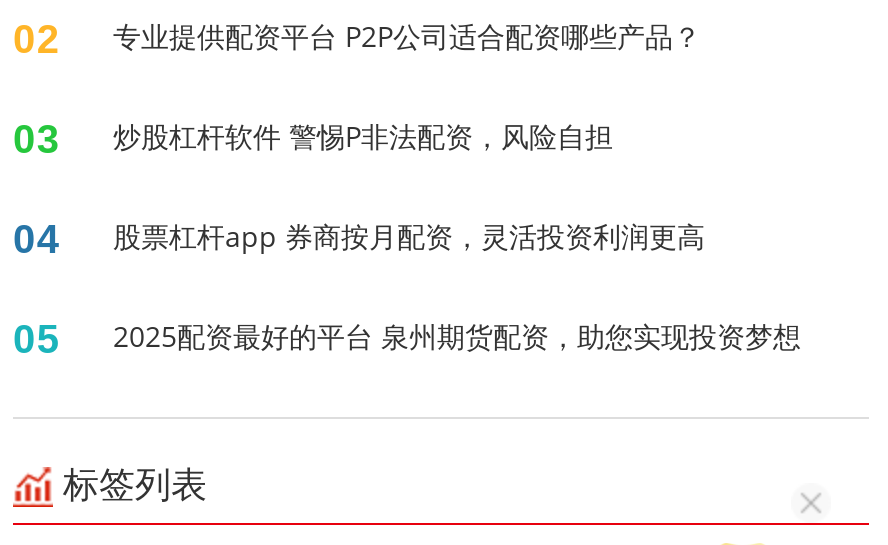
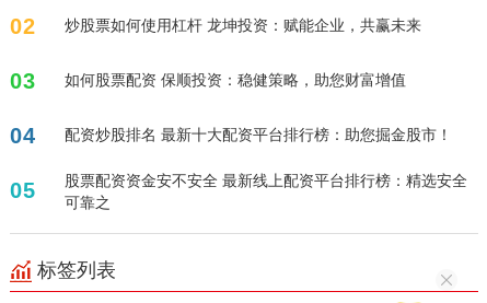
- 专业提供配资平台 P2P公司适合配资哪些产品？
+ 炒股票如何使用杠杆 龙坤投资：赋能企业，共赢未来

- 炒股杠杆软件 警惕P非法配资，风险自担
+ 如何股票配资 保顺投资：稳健策略，助您财富增值

- 股票杠杆app 券商按月配资，灵活投资利润更高
+ 配资炒股排名 最新十大配资平台排行榜：助您掘金股市！

- 2025配资最好的平台 泉州期货配资，助您实现投资梦想
+ 股票配资资金安不安全 最新线上配资平台排行榜：精选安全
+ 可靠之
